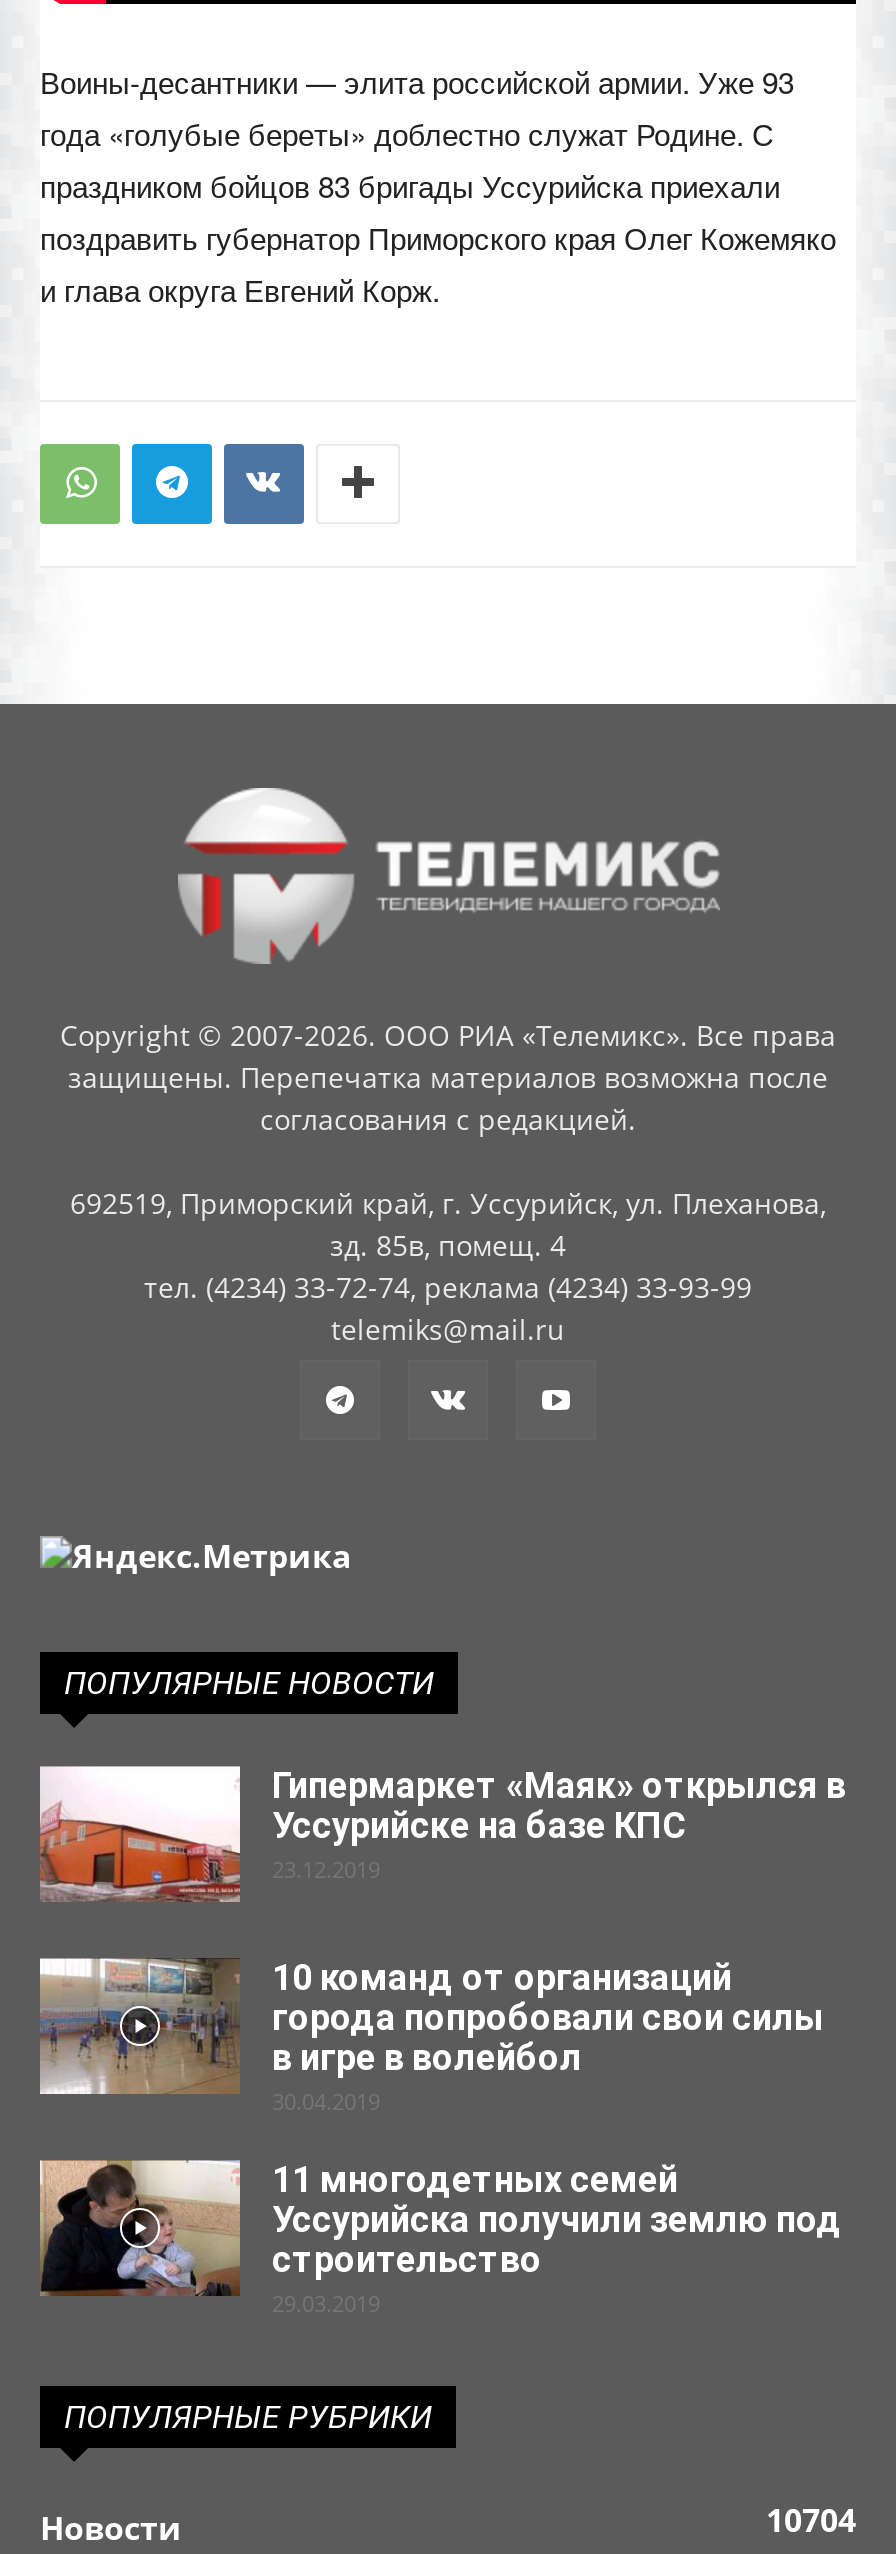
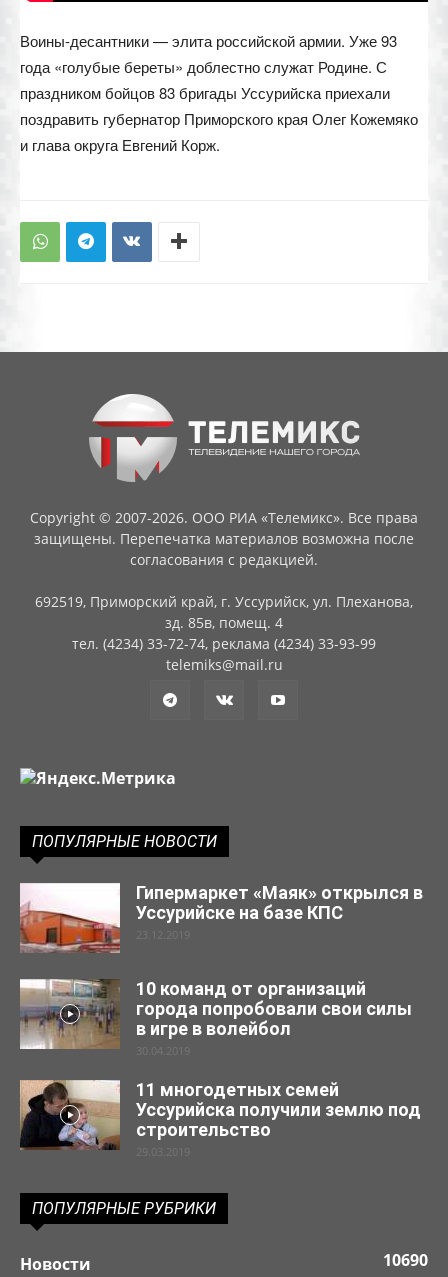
- 10704
+ 10690
